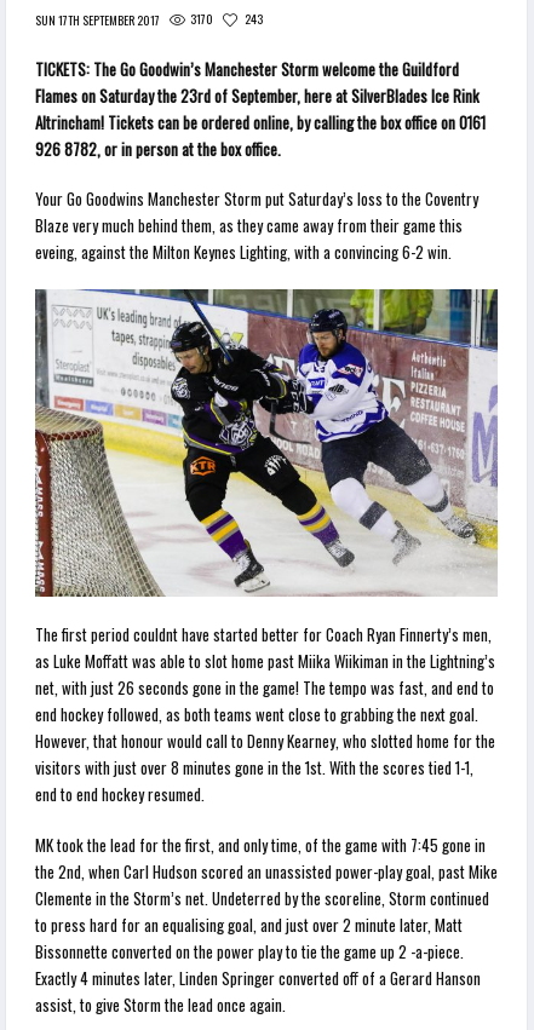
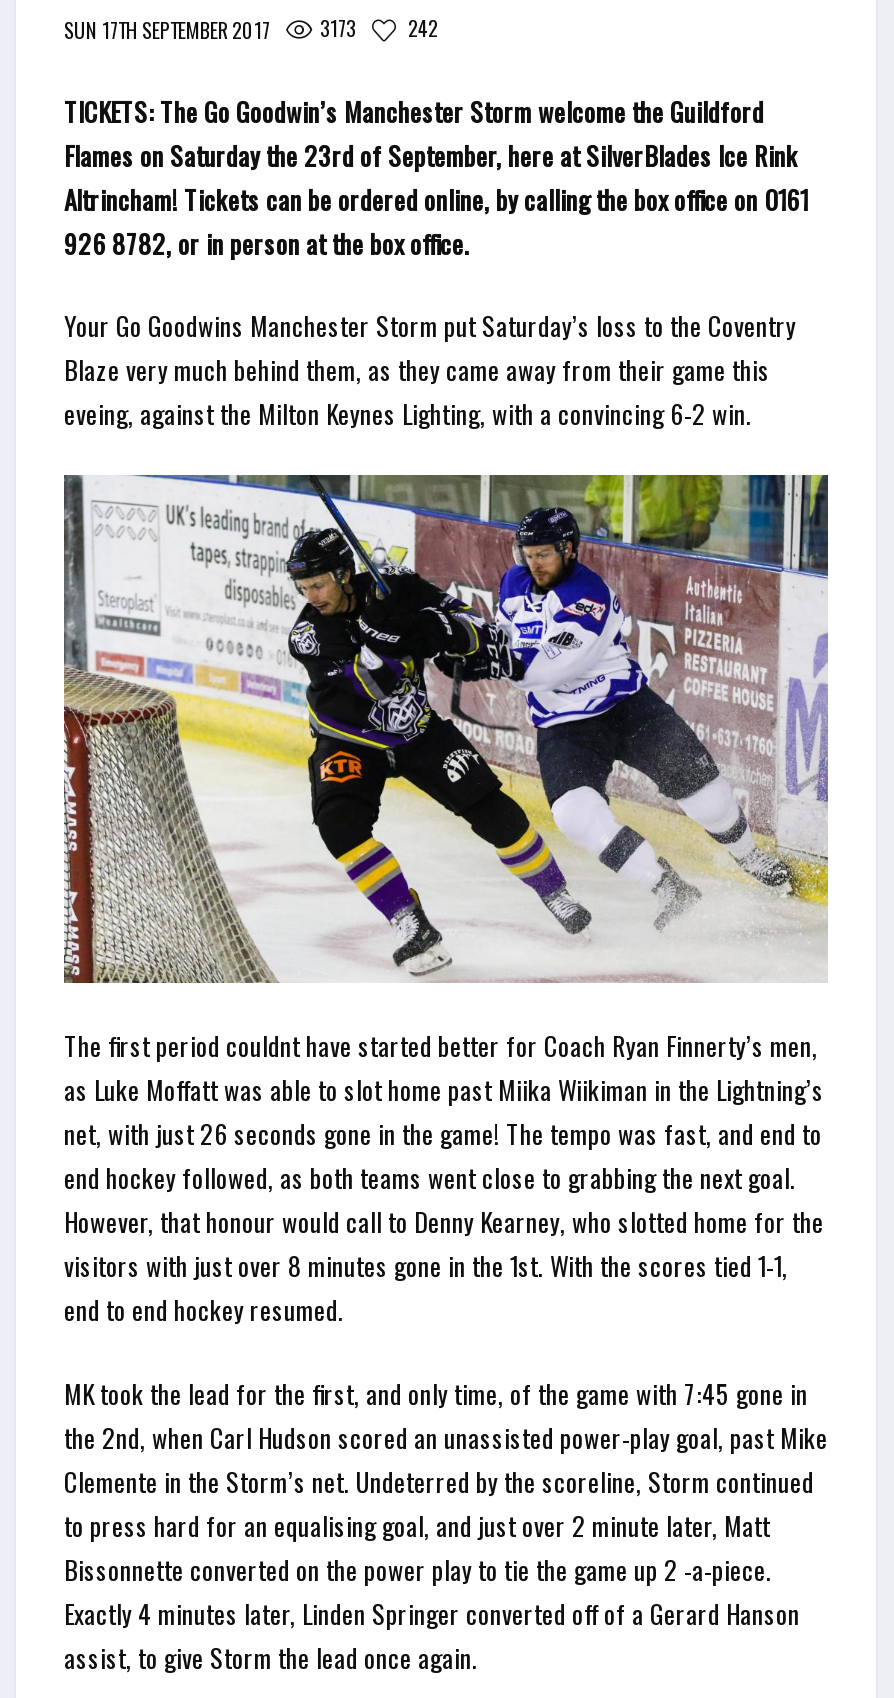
- 3170
+ 3173

- 243
+ 242
